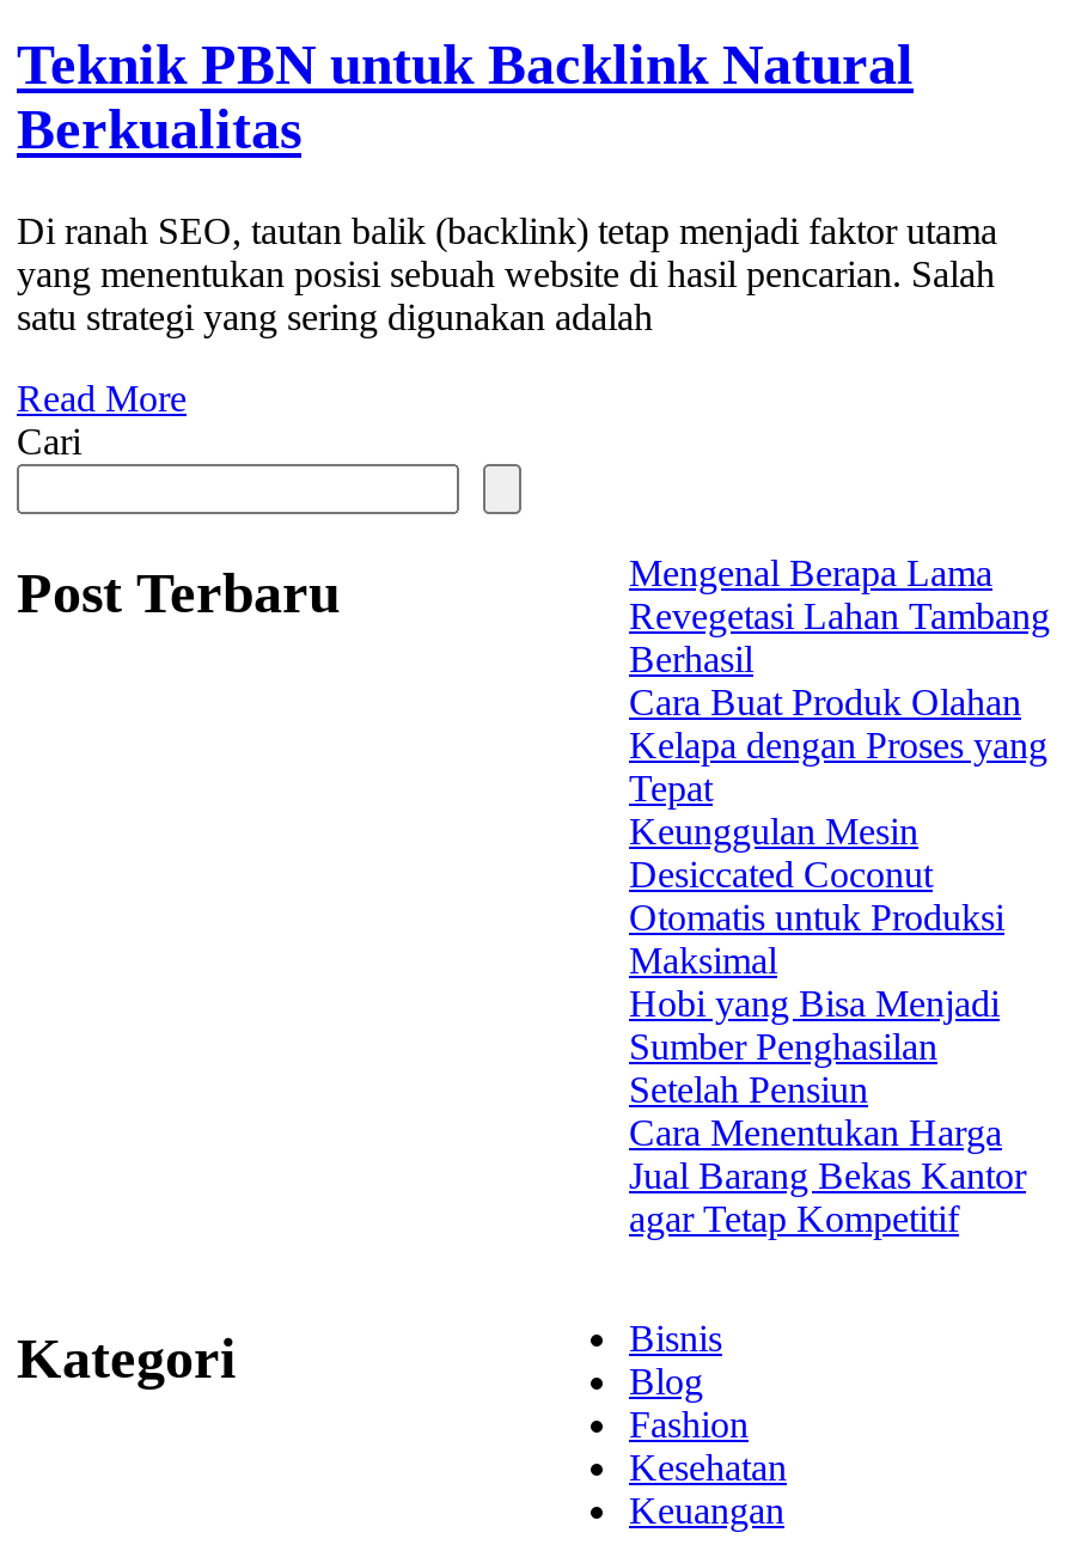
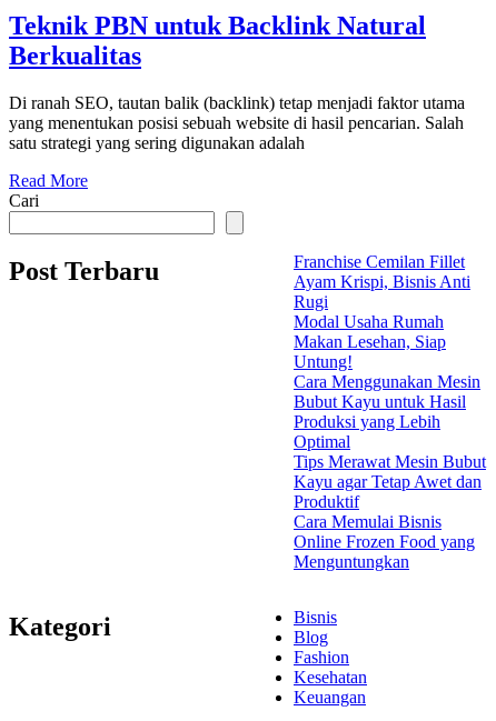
- Mengenal Berapa Lama
- Revegetasi Lahan Tambang
- Berhasil
- Cara Buat Produk Olahan
- Kelapa dengan Proses yang
- Tepat
- Keunggulan Mesin
- Desiccated Coconut
- Otomatis untuk Produksi
- Maksimal
- Hobi yang Bisa Menjadi
- Sumber Penghasilan
- Setelah Pensiun
- Cara Menentukan Harga
- Jual Barang Bekas Kantor
- agar Tetap Kompetitif
+ Franchise Cemilan Fillet
+ Ayam Krispi, Bisnis Anti
+ Rugi
+ Modal Usaha Rumah
+ Makan Lesehan, Siap
+ Untung!
+ Cara Menggunakan Mesin
+ Bubut Kayu untuk Hasil
+ Produksi yang Lebih
+ Optimal
+ Tips Merawat Mesin Bubut
+ Kayu agar Tetap Awet dan
+ Produktif
+ Cara Memulai Bisnis
+ Online Frozen Food yang
+ Menguntungkan
